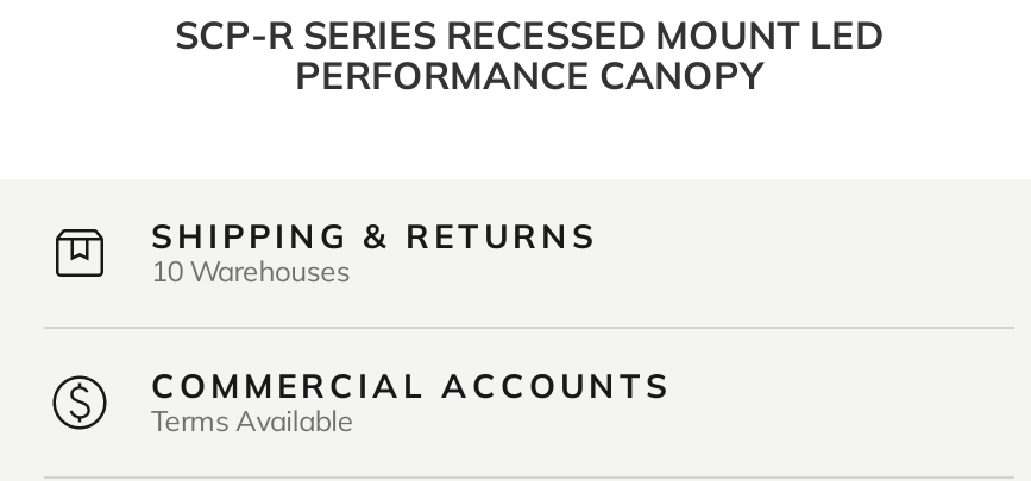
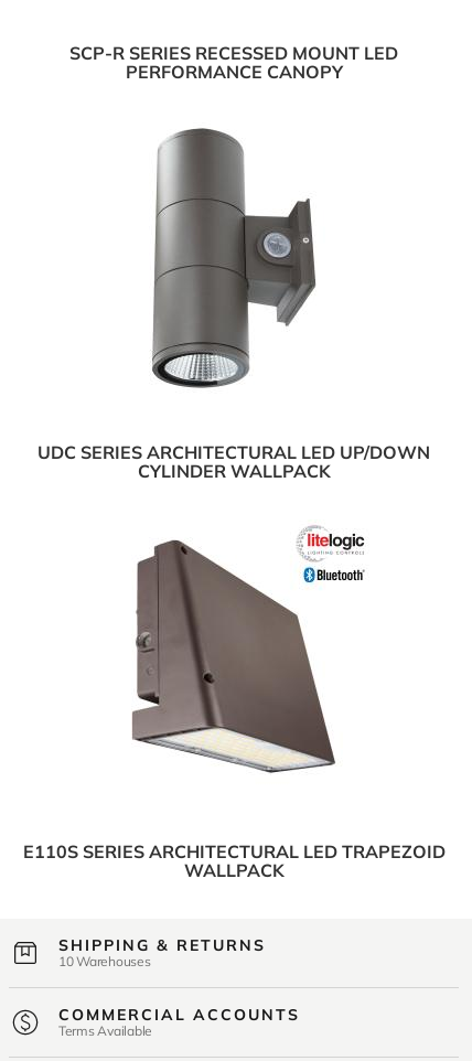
+ E110S SERIES ARCHITECTURAL LED TRAPEZOID
+ WALLPACK

+ UDC SERIES ARCHITECTURAL LED UP/DOWN
+ CYLINDER WALLPACK

+ [image]

+ [image]
